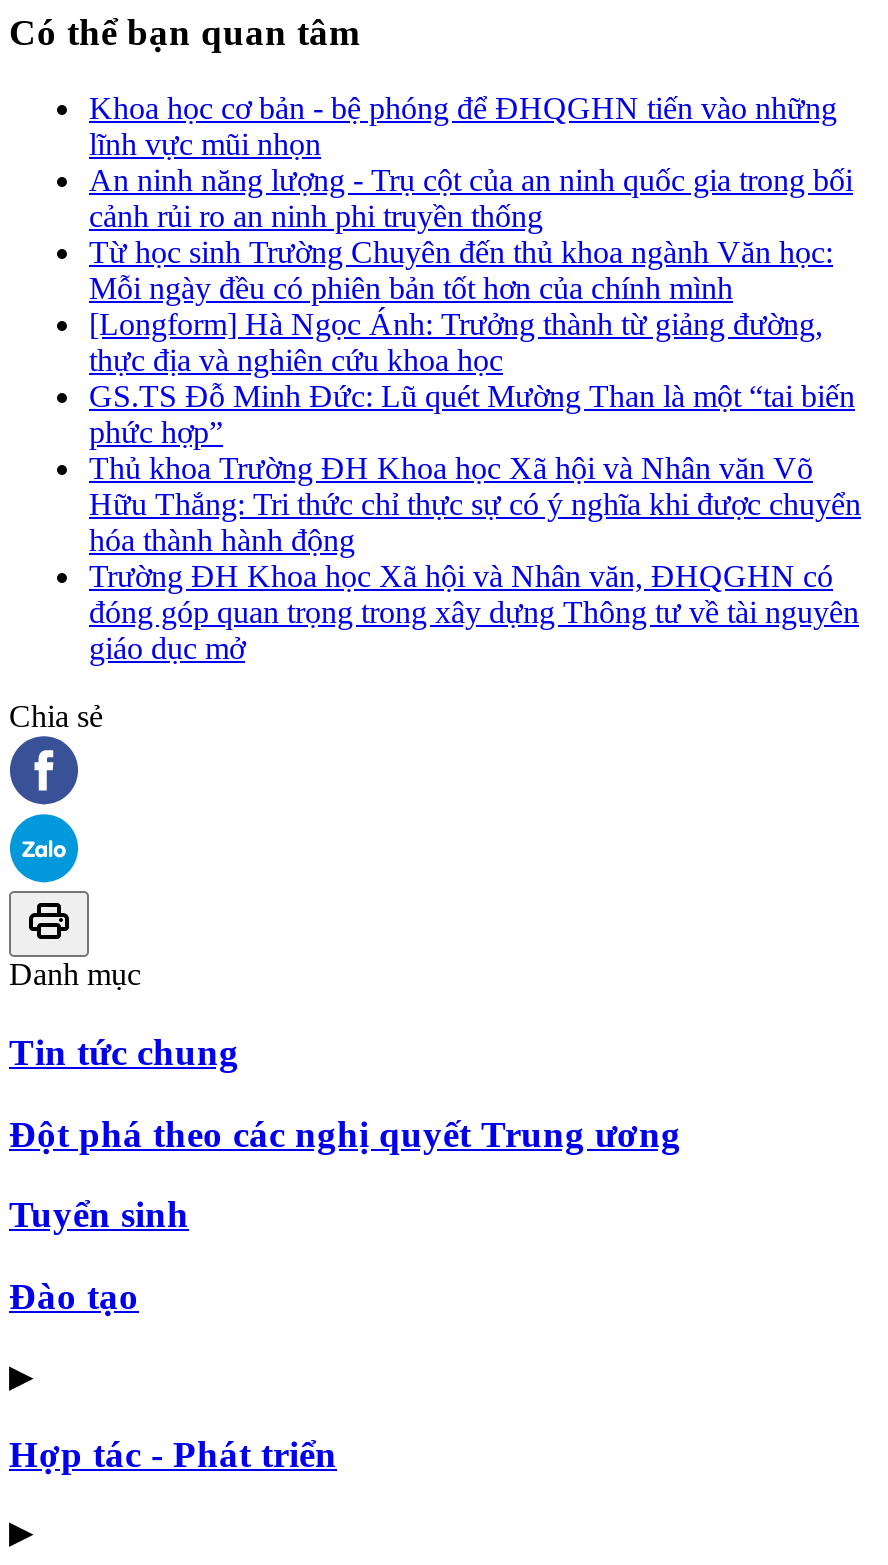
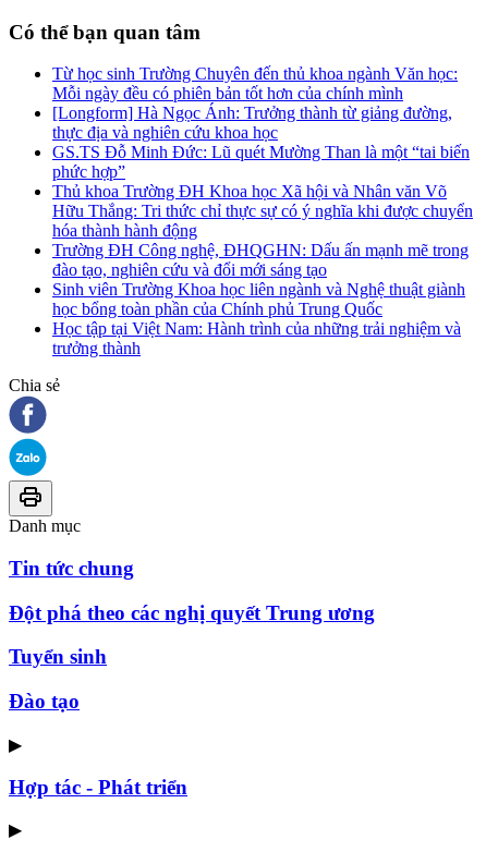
- Khoa học cơ bản - bệ phóng để ĐHQGHN tiến vào những
- lĩnh vực mũi nhọn
- An ninh năng lượng - Trụ cột của an ninh quốc gia trong bối
- cảnh rủi ro an ninh phi truyền thống

moved up: Từ học sinh Trường Chuyên đến thủ khoa ngành Văn học: | Mỗi ngày đều có phiên bản tốt hơn của chính mình | [Longform] Hà Ngọc Ánh: Trưởng thành từ giảng đường, | ... | Hữu Thắng: Tri thức chỉ thực sự có ý nghĩa khi được chuyển | hóa thành hành động

- Trường ĐH Khoa học Xã hội và Nhân văn, ĐHQGHN có
- đóng góp quan trọng trong xây dựng Thông tư về tài nguyên
- giáo dục mở
+ Trường ĐH Công nghệ, ĐHQGHN: Dấu ấn mạnh mẽ trong
+ đào tạo, nghiên cứu và đổi mới sáng tạo
+ Sinh viên Trường Khoa học liên ngành và Nghệ thuật giành
+ học bổng toàn phần của Chính phủ Trung Quốc
+ Học tập tại Việt Nam: Hành trình của những trải nghiệm và
+ trưởng thành
